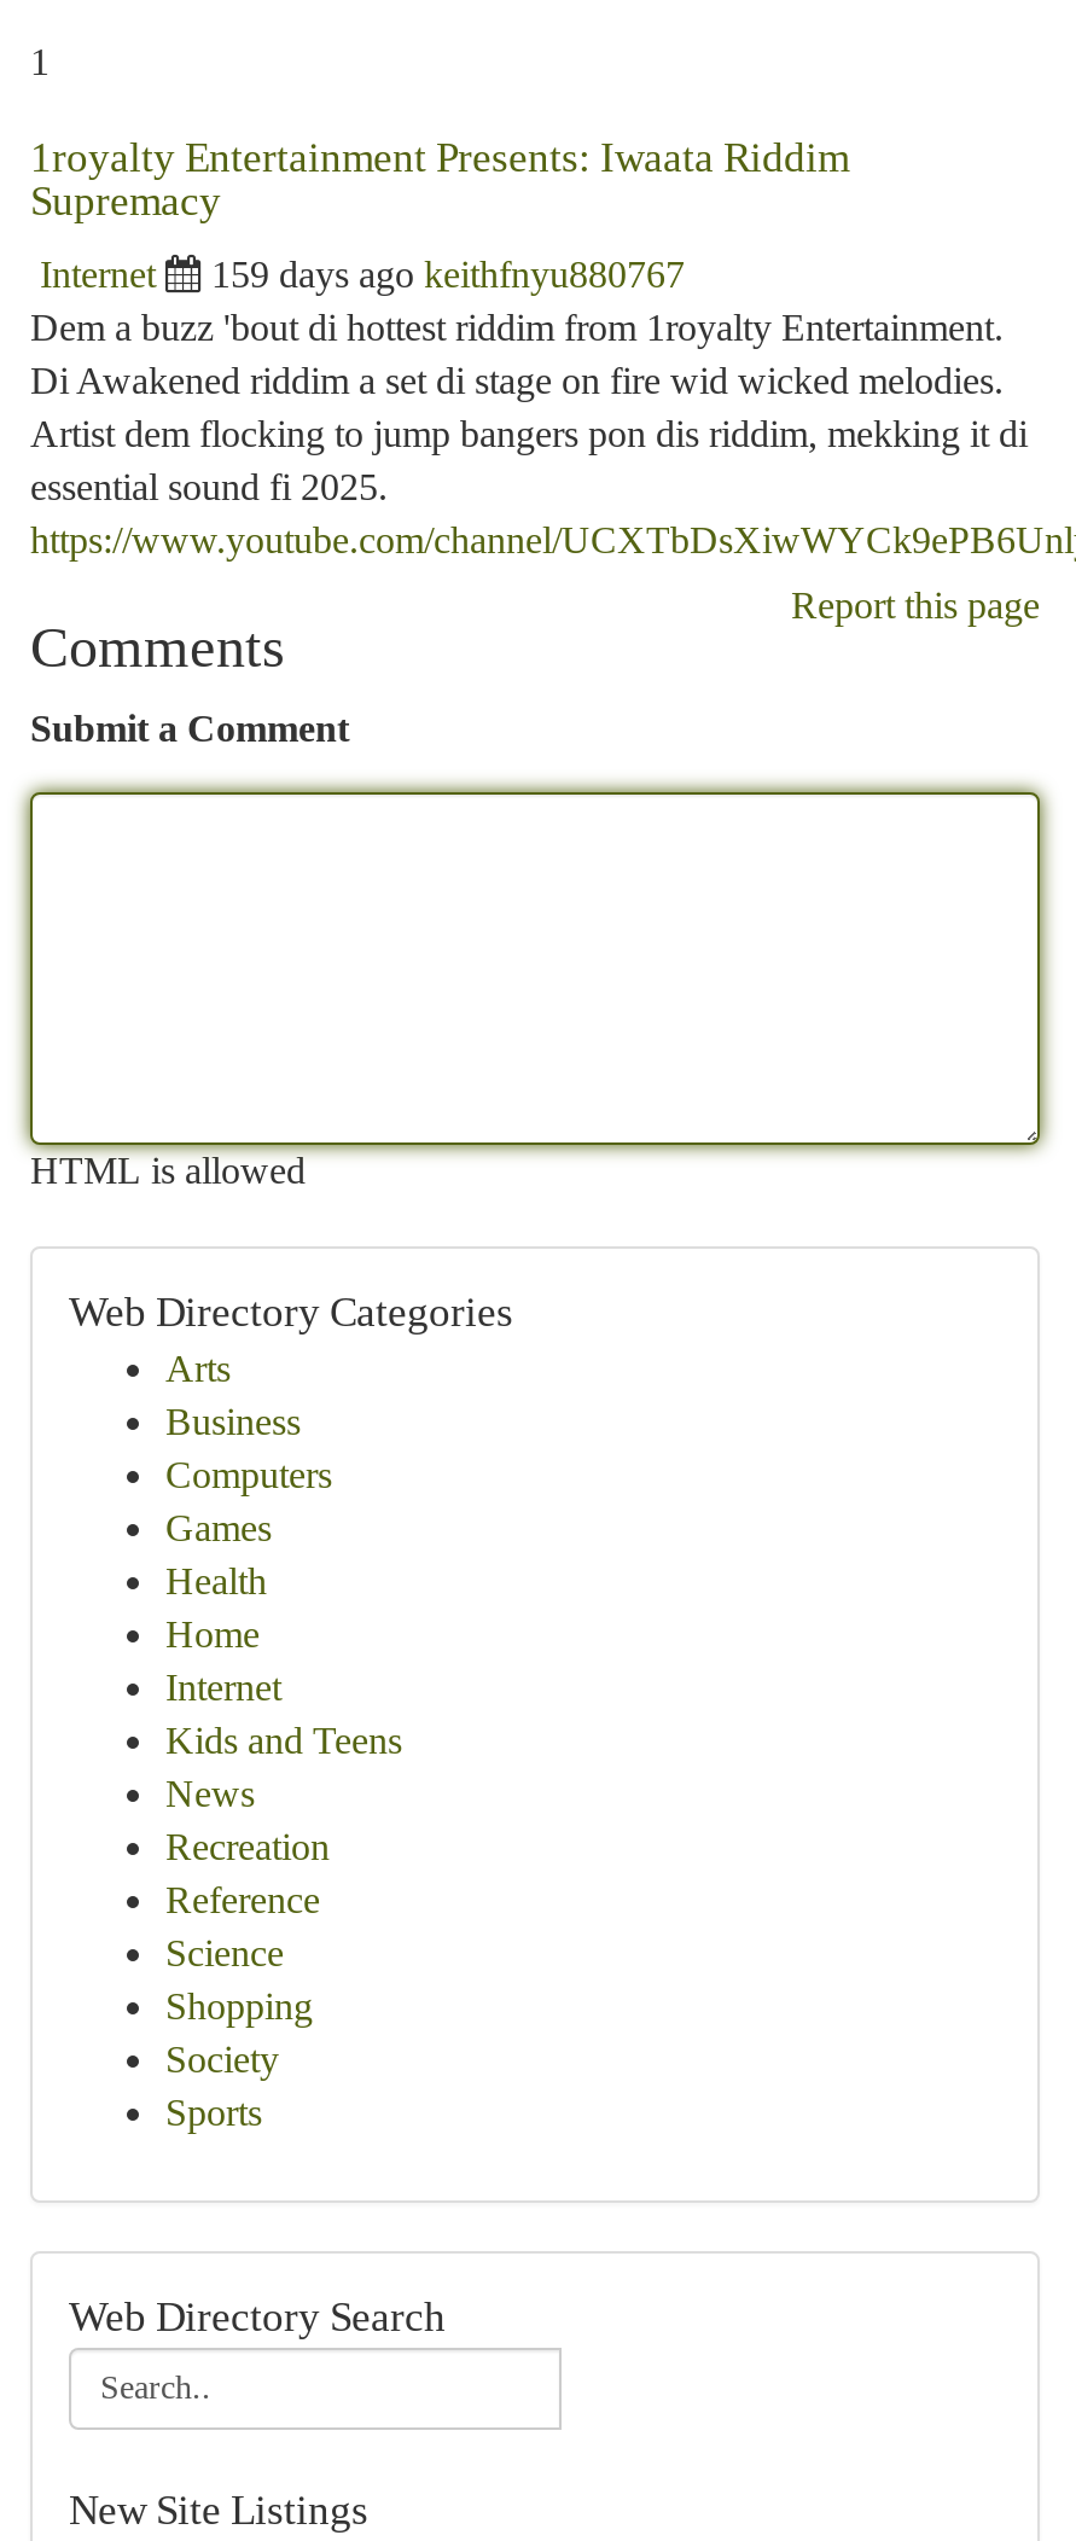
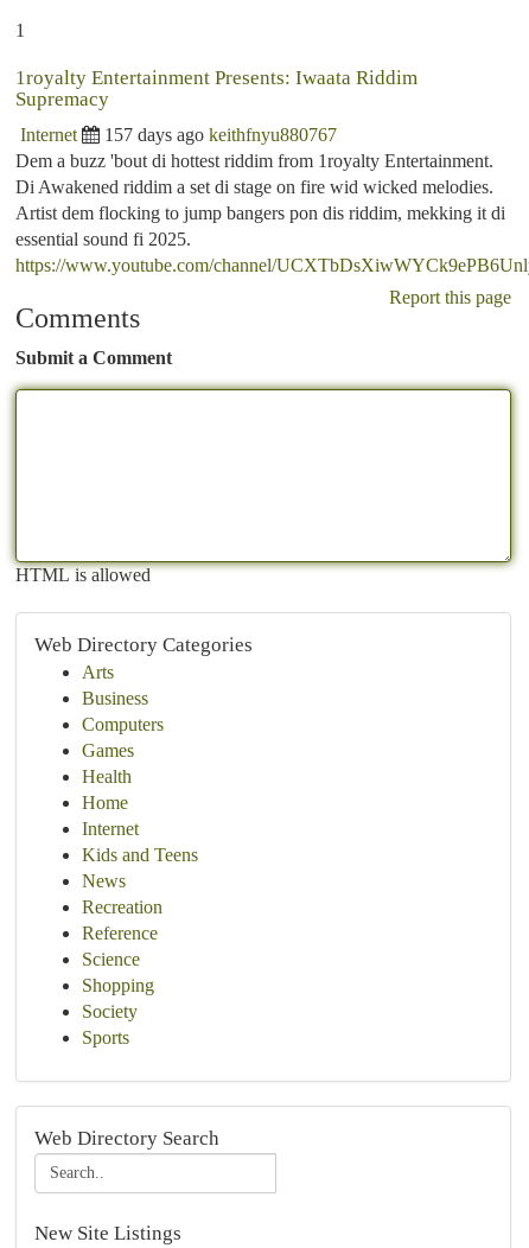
- 159 days ago keithfnyu880767
+ 157 days ago keithfnyu880767
